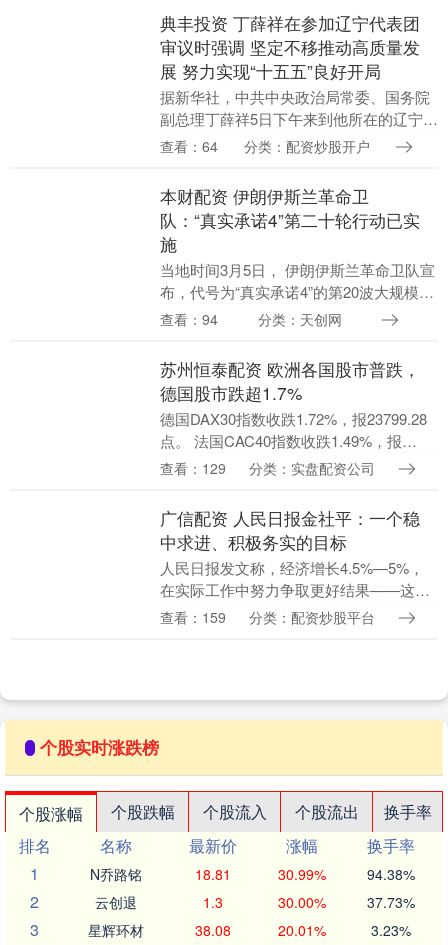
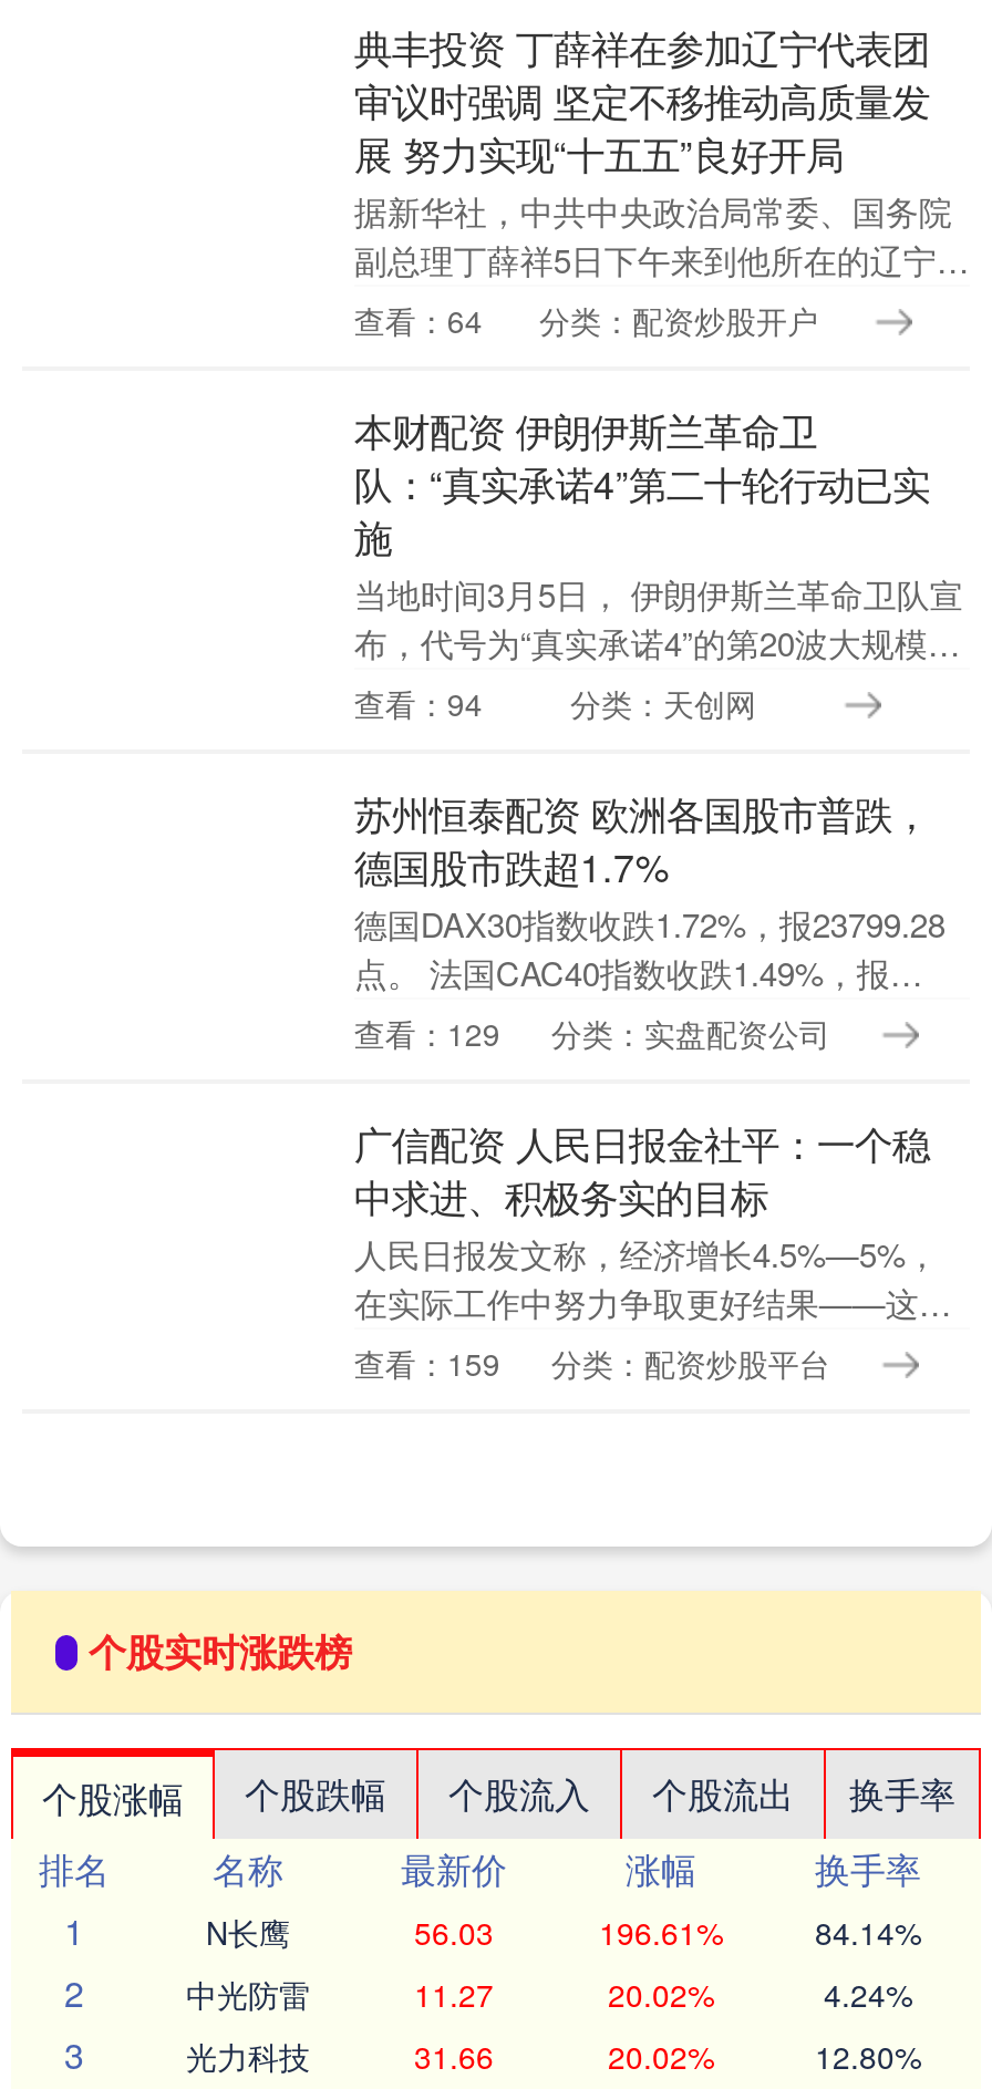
- N乔路铭
- 18.81
- 30.99%
- 94.38%
+ N长鹰
+ 56.03
+ 196.61%
+ 84.14%

- 云创退
- 1.3
- 30.00%
- 37.73%
+ 中光防雷
+ 11.27
+ 20.02%
+ 4.24%

- 星辉环材
- 38.08
- 20.01%
- 3.23%
+ 光力科技
+ 31.66
+ 20.02%
+ 12.80%
